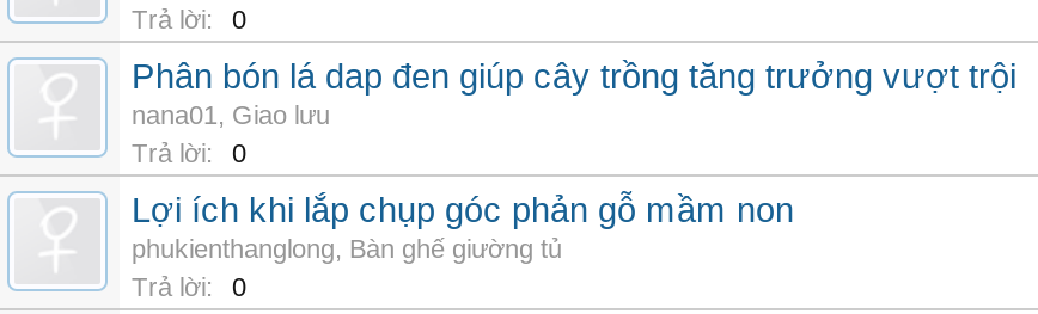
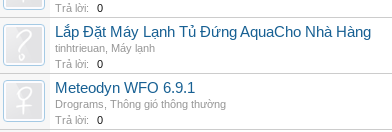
- Phân bón lá dap đen giúp cây trồng tăng trưởng vượt trội
- nana01, Giao lưu
+ Lắp Đặt Máy Lạnh Tủ Đứng AquaCho Nhà Hàng
+ tinhtrieuan, Máy lạnh

- Lợi ích khi lắp chụp góc phản gỗ mầm non
- phukienthanglong, Bàn ghế giường tủ
+ Meteodyn WFO 6.9.1
+ Drograms, Thông gió thông thường
